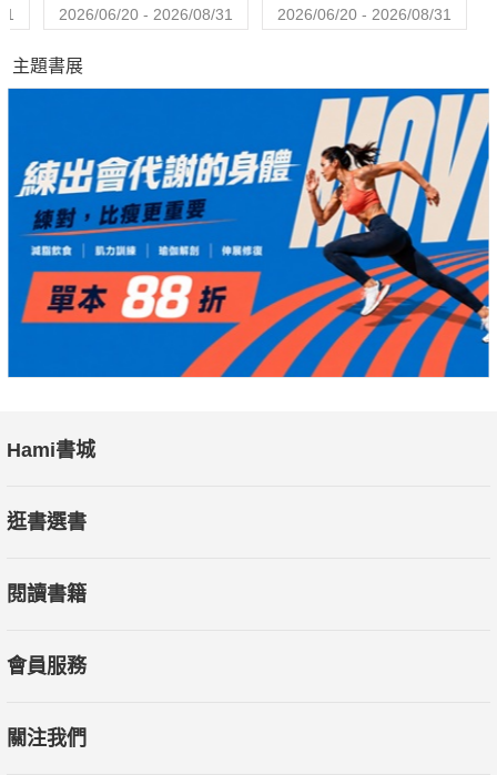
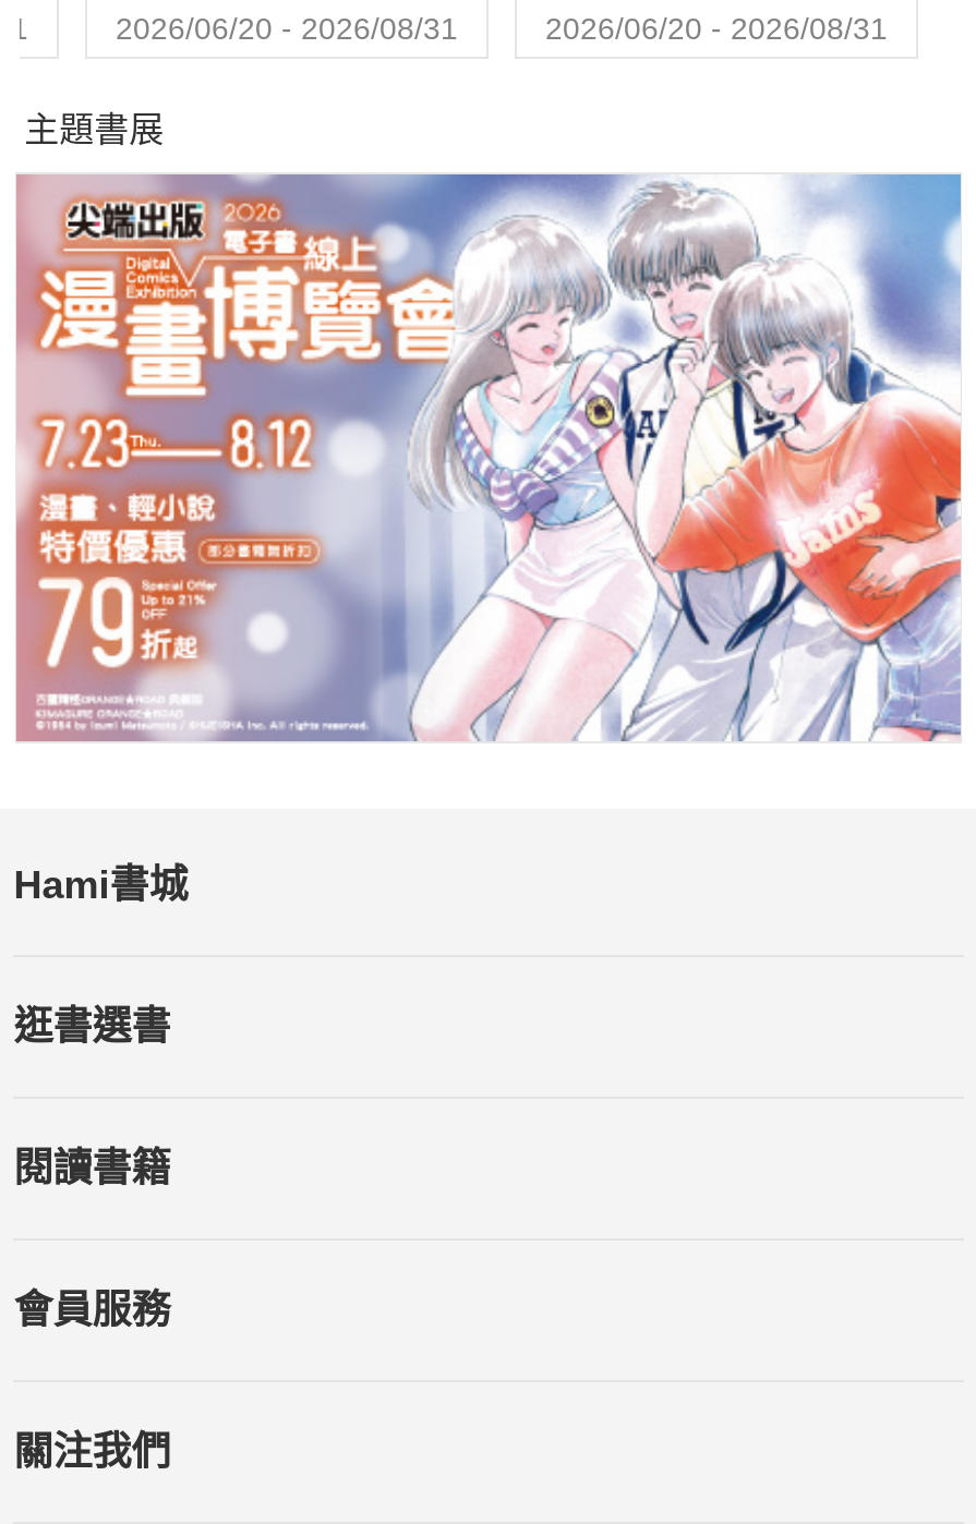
- [image]
+ [image]
